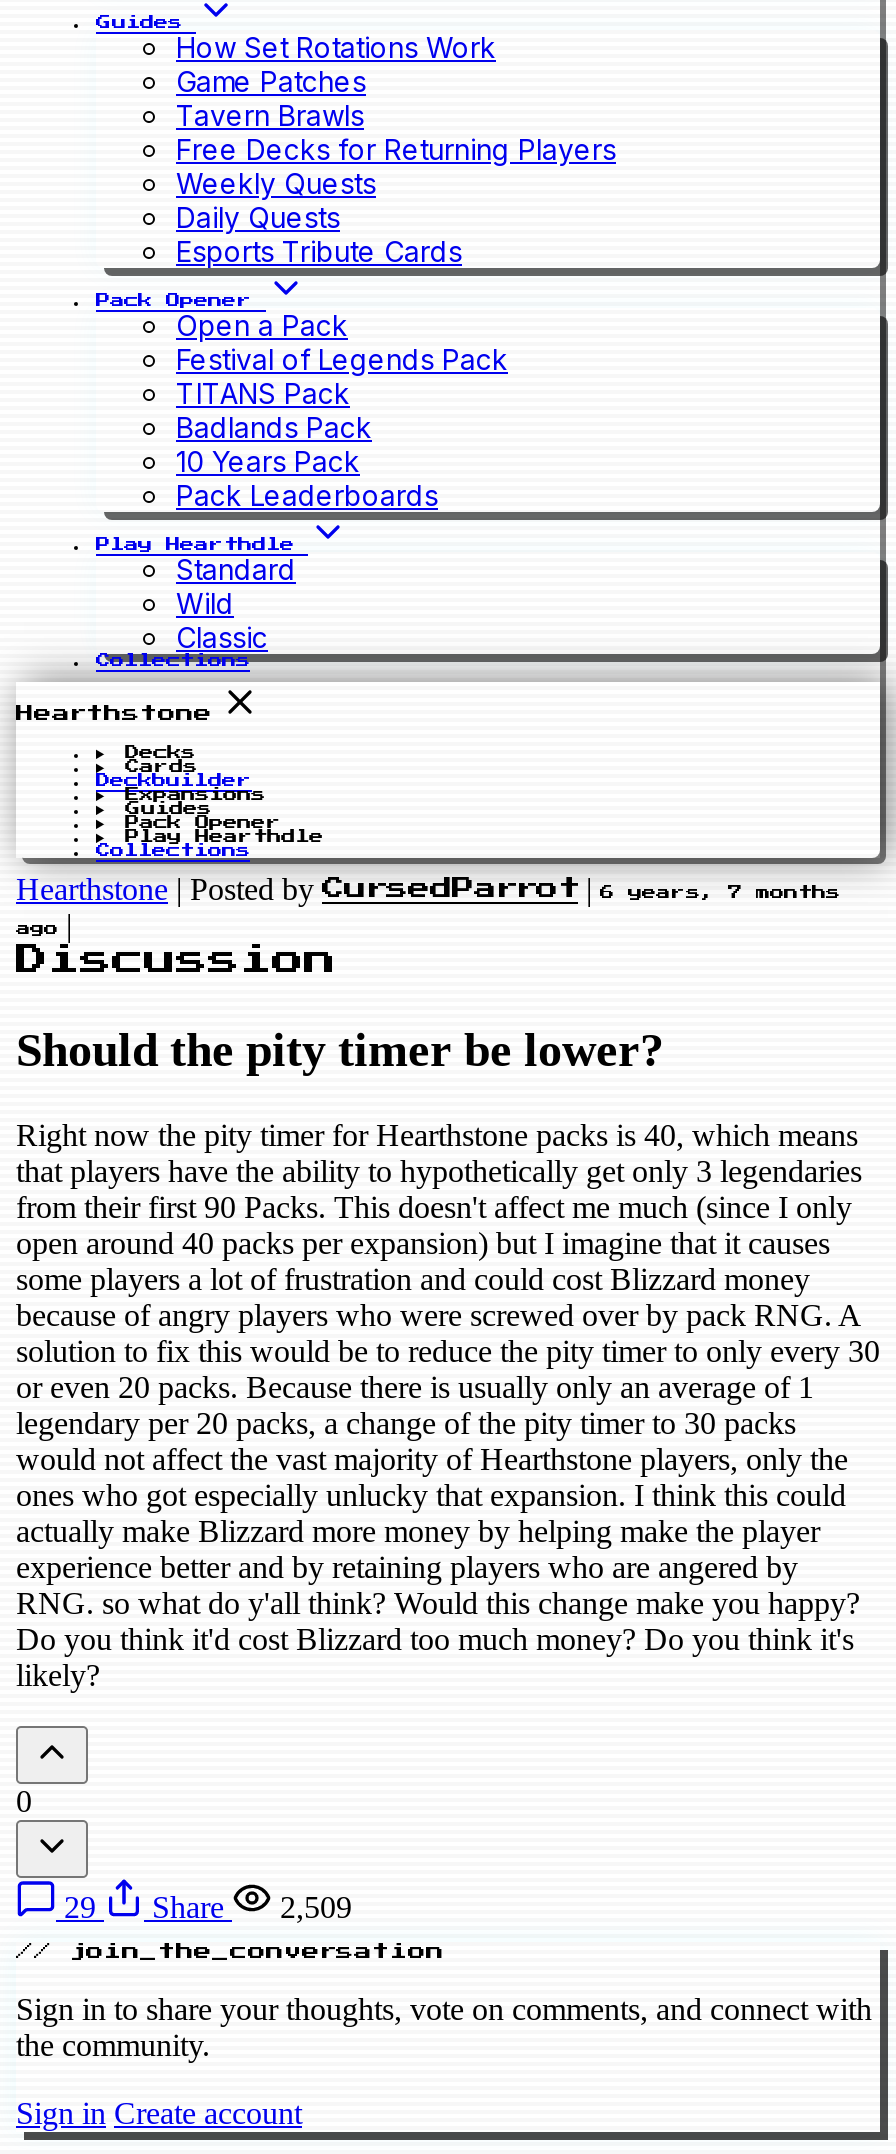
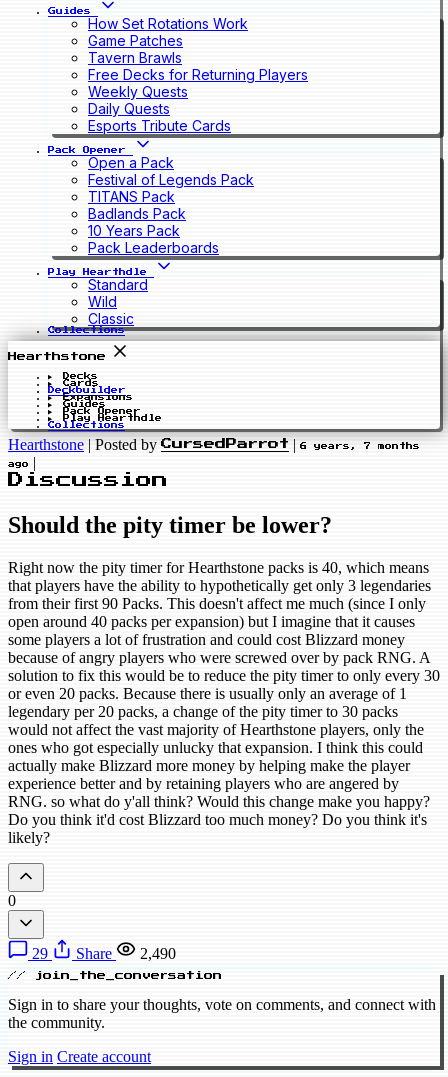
- 29 Share 2,509
+ 29 Share 2,490
